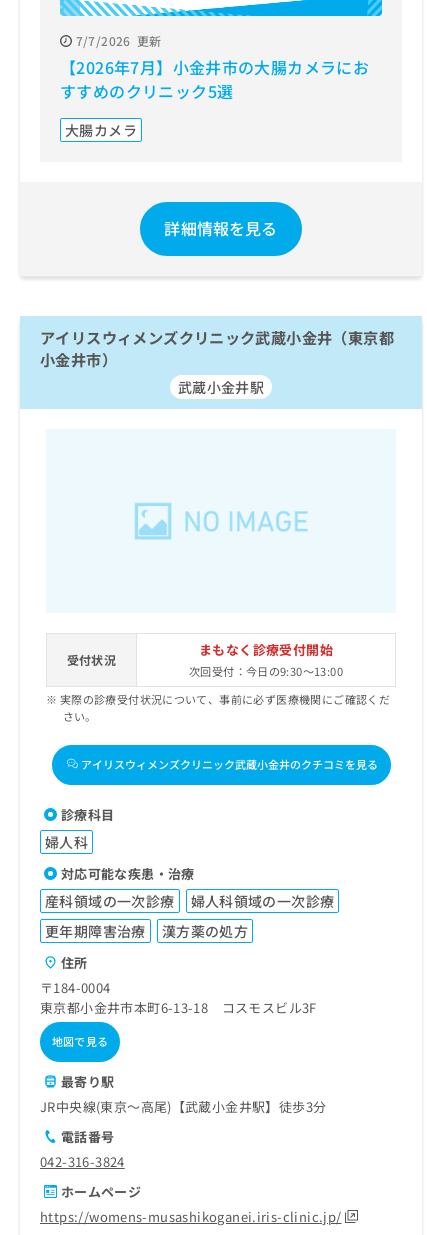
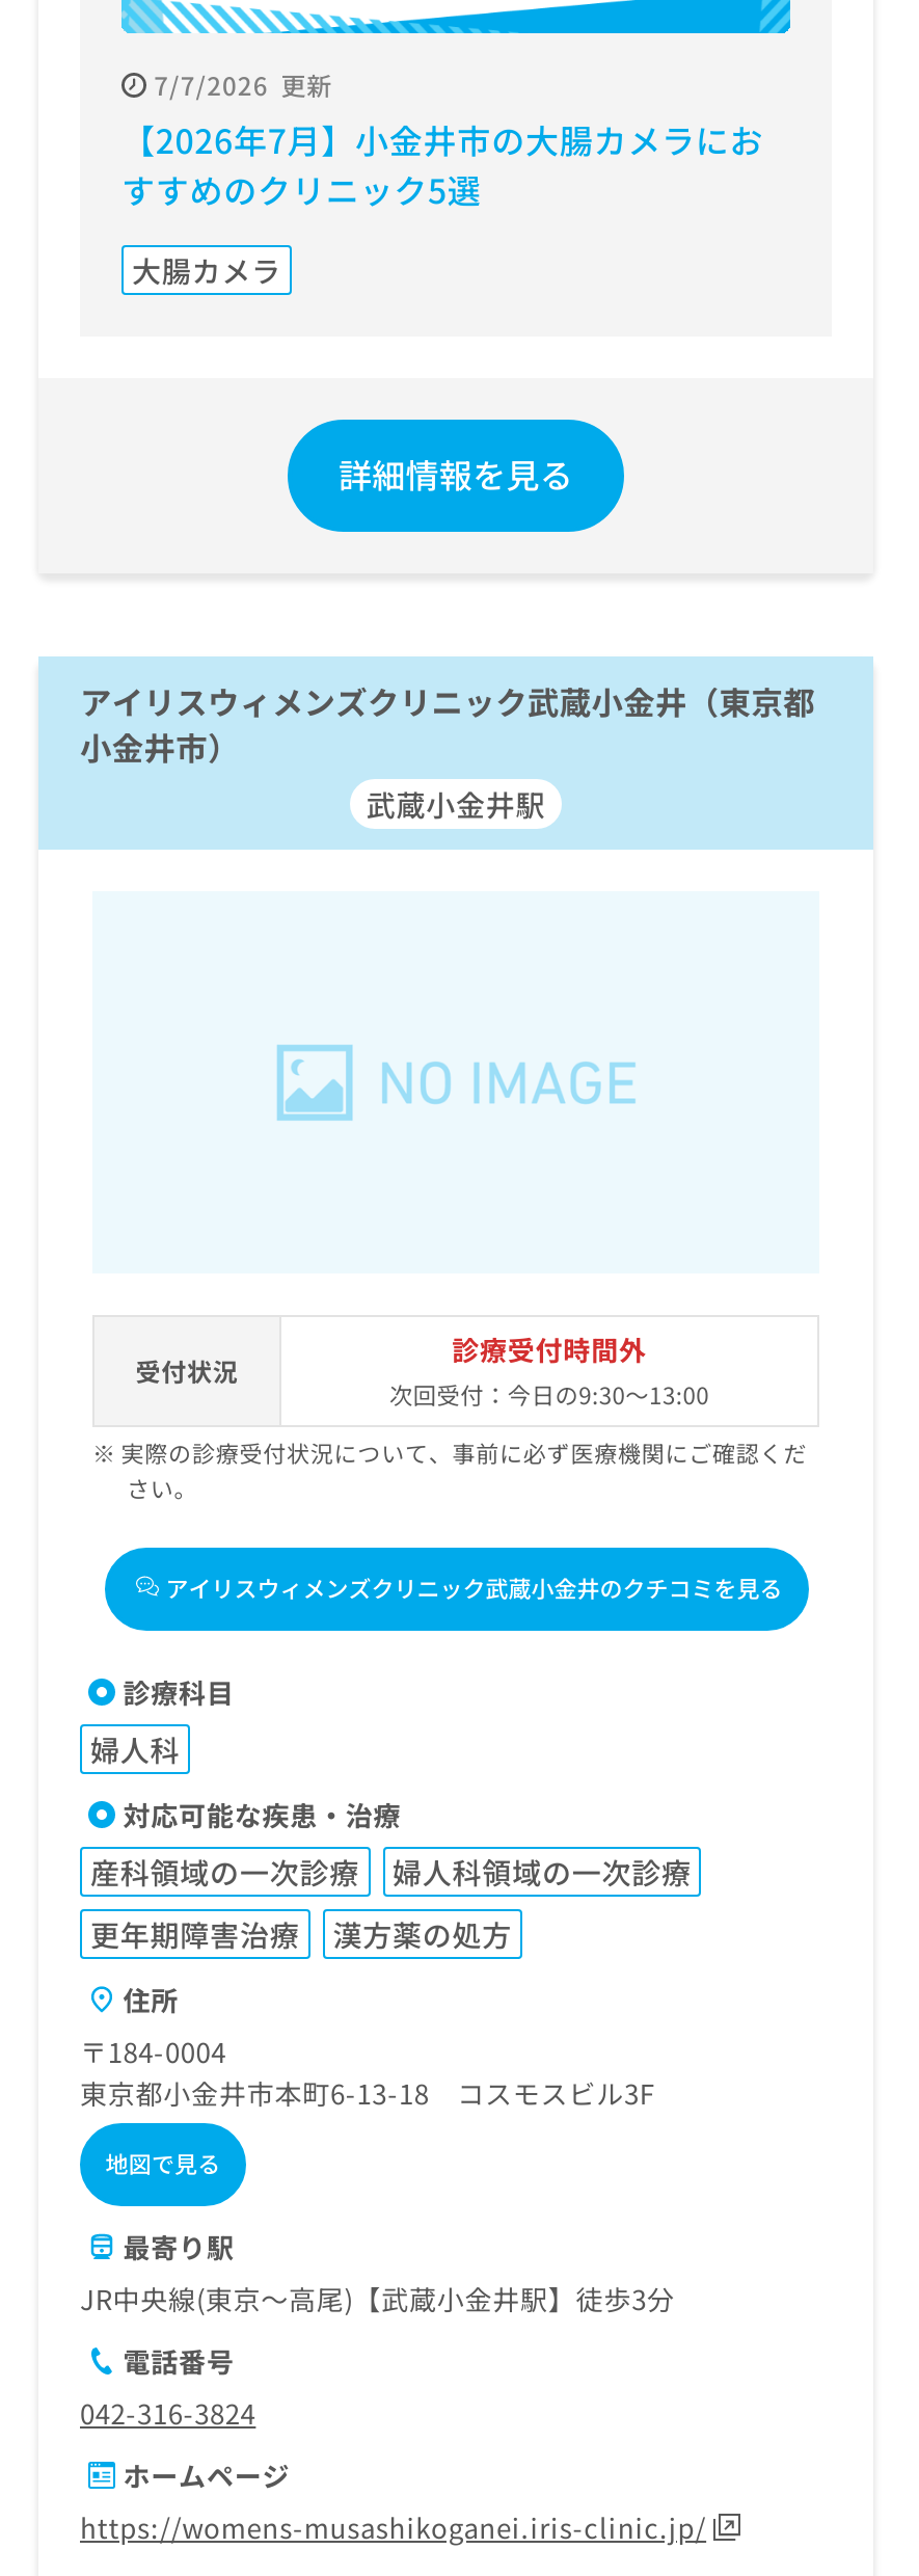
- まもなく診療受付開始
+ 診療受付時間外
